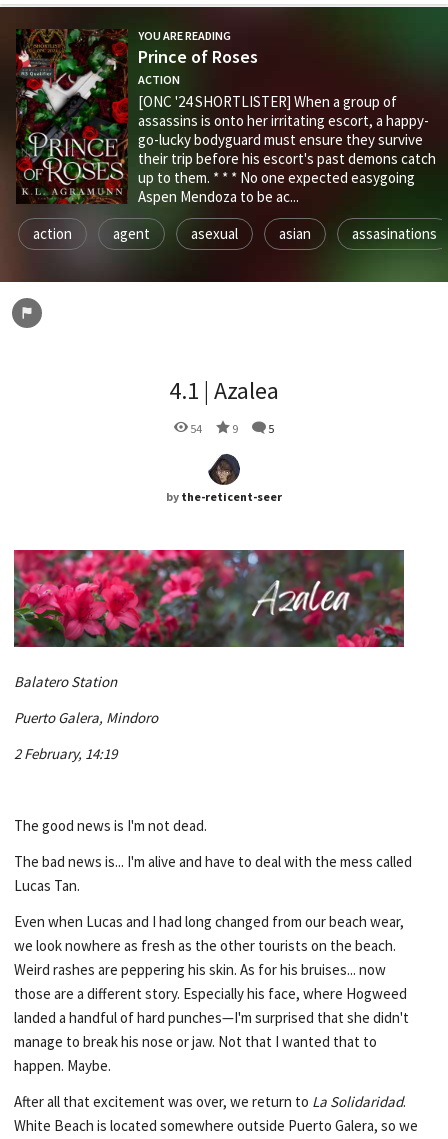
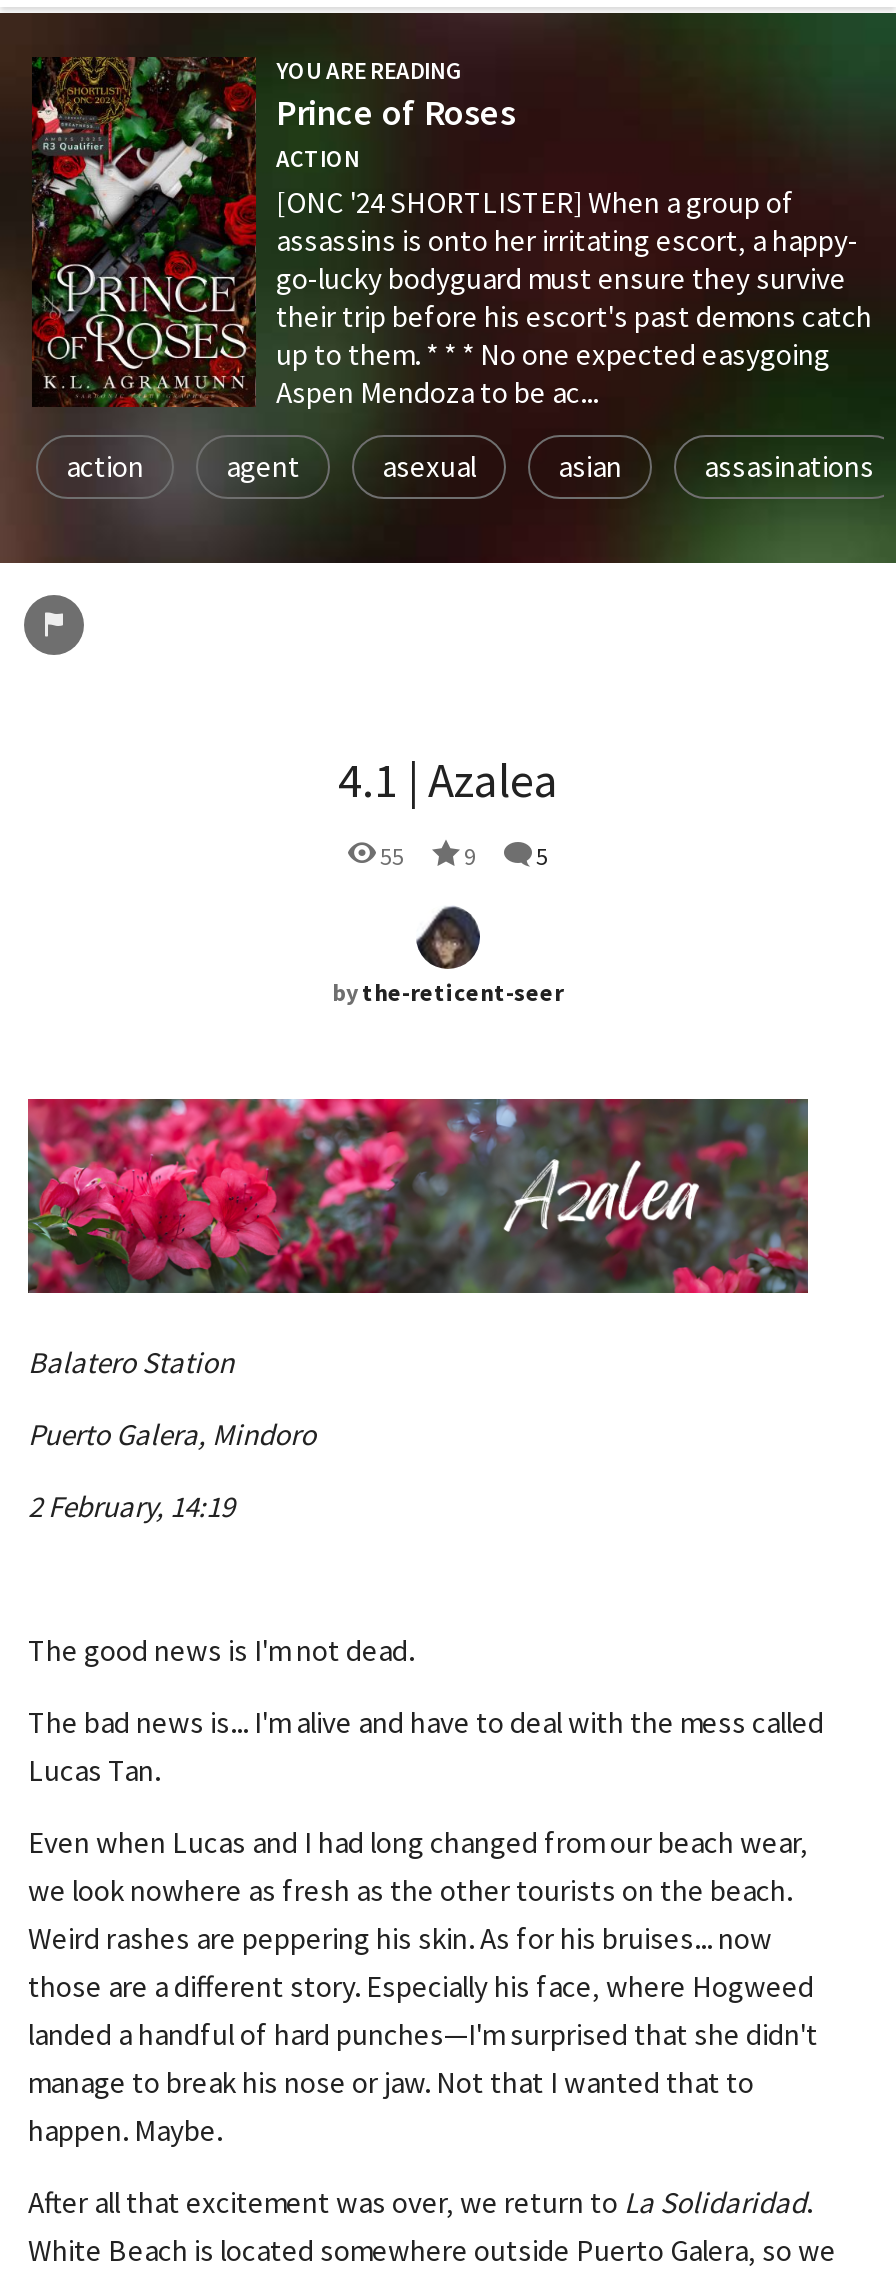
- 54 9 5
+ 55 9 5
